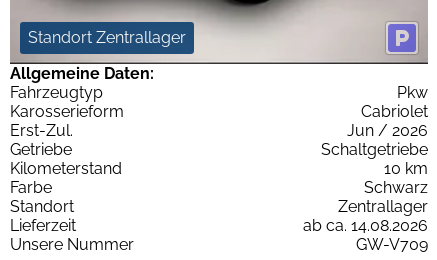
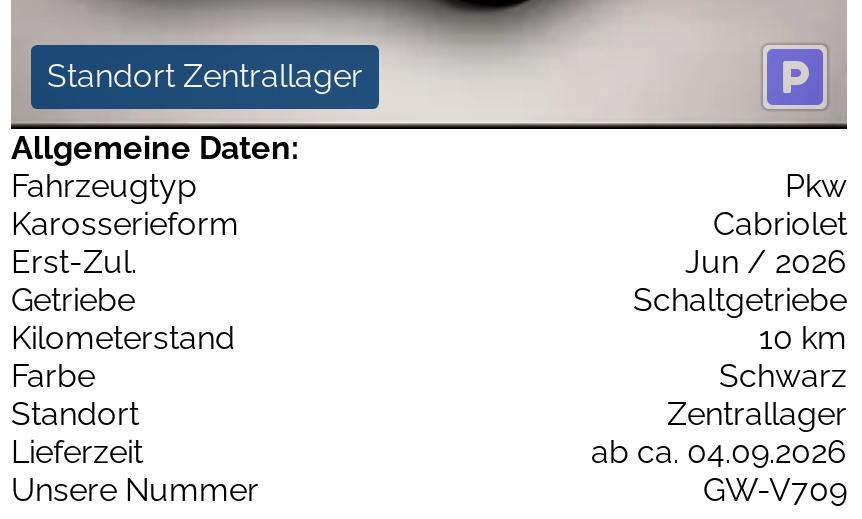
- ab ca. 14.08.2026
+ ab ca. 04.09.2026
